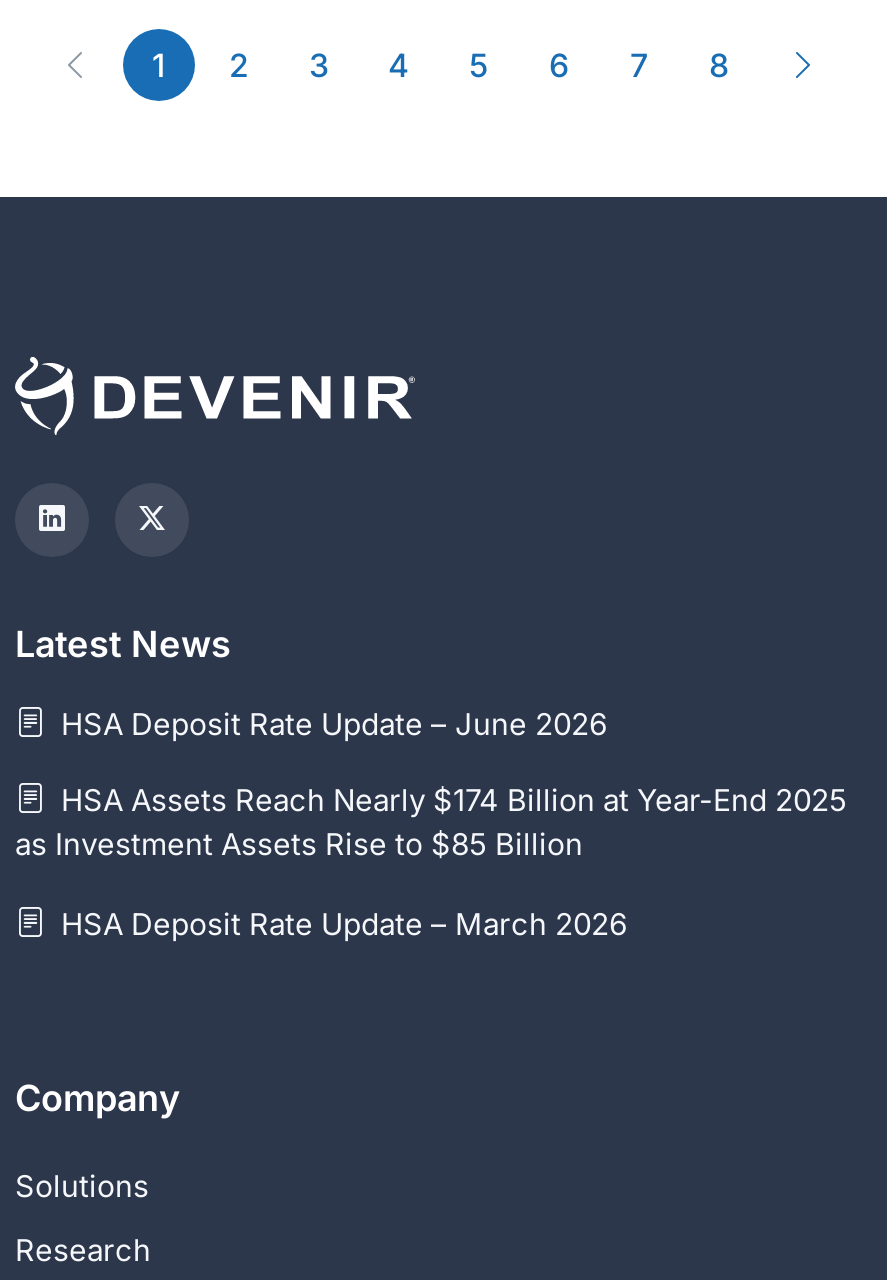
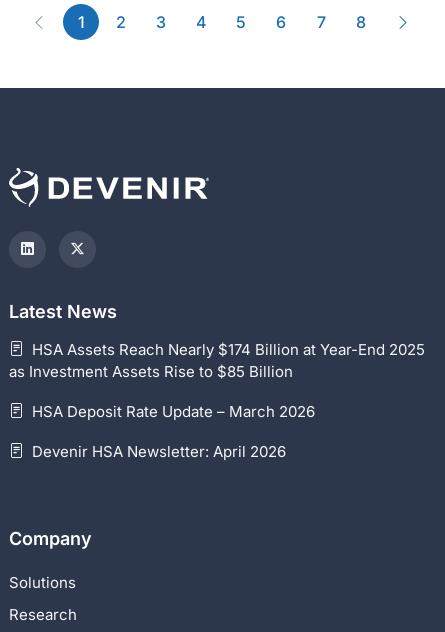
- HSA Deposit Rate Update – June 2026

moved up: HSA Assets Reach Nearly $174 Billion at Year-End 2025 | as Investment Assets Rise to $85 Billion | HSA Deposit Rate Update – March 2026

+ Devenir HSA Newsletter: April 2026
